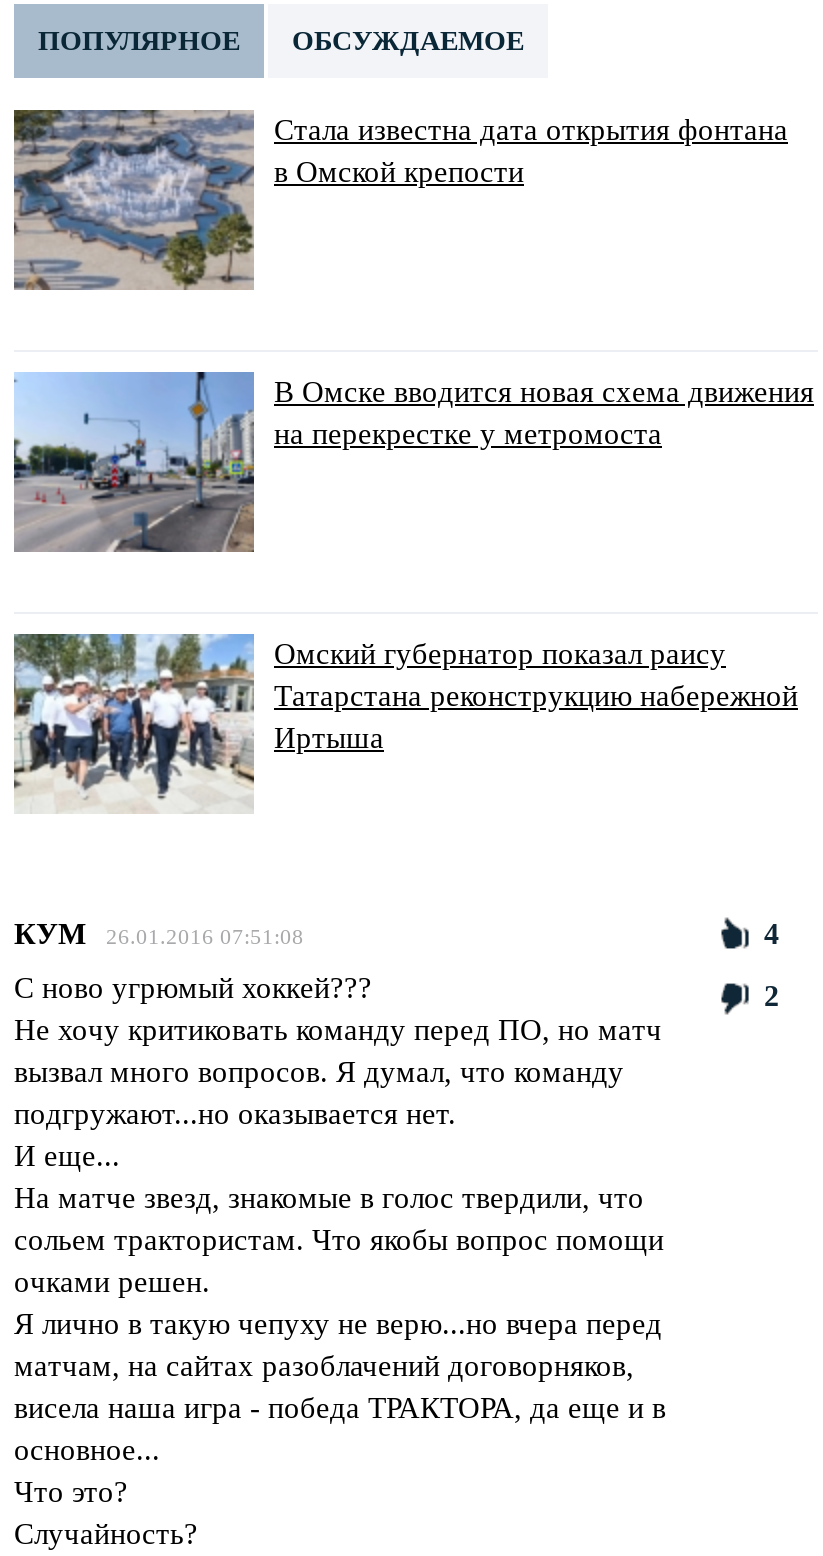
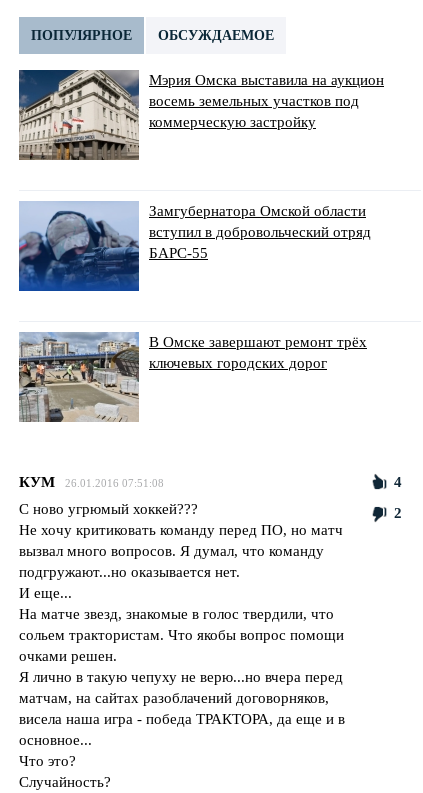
- [image]
- Стала известна дата открытия фонтана
- в Омской крепости
+ [image]
+ Мэрия Омска выставила на аукцион
+ восемь земельных участков под
+ коммерческую застройку

- [image]
- В Омске вводится новая схема движения
- на перекрестке у метромоста
+ [image]
+ Замгубернатора Омской области
+ вступил в добровольческий отряд
+ БАРС-55

- [image]
- Омский губернатор показал раису
- Татарстана реконструкцию набережной
- Иртыша
+ [image]
+ В Омске завершают ремонт трёх
+ ключевых городских дорог
